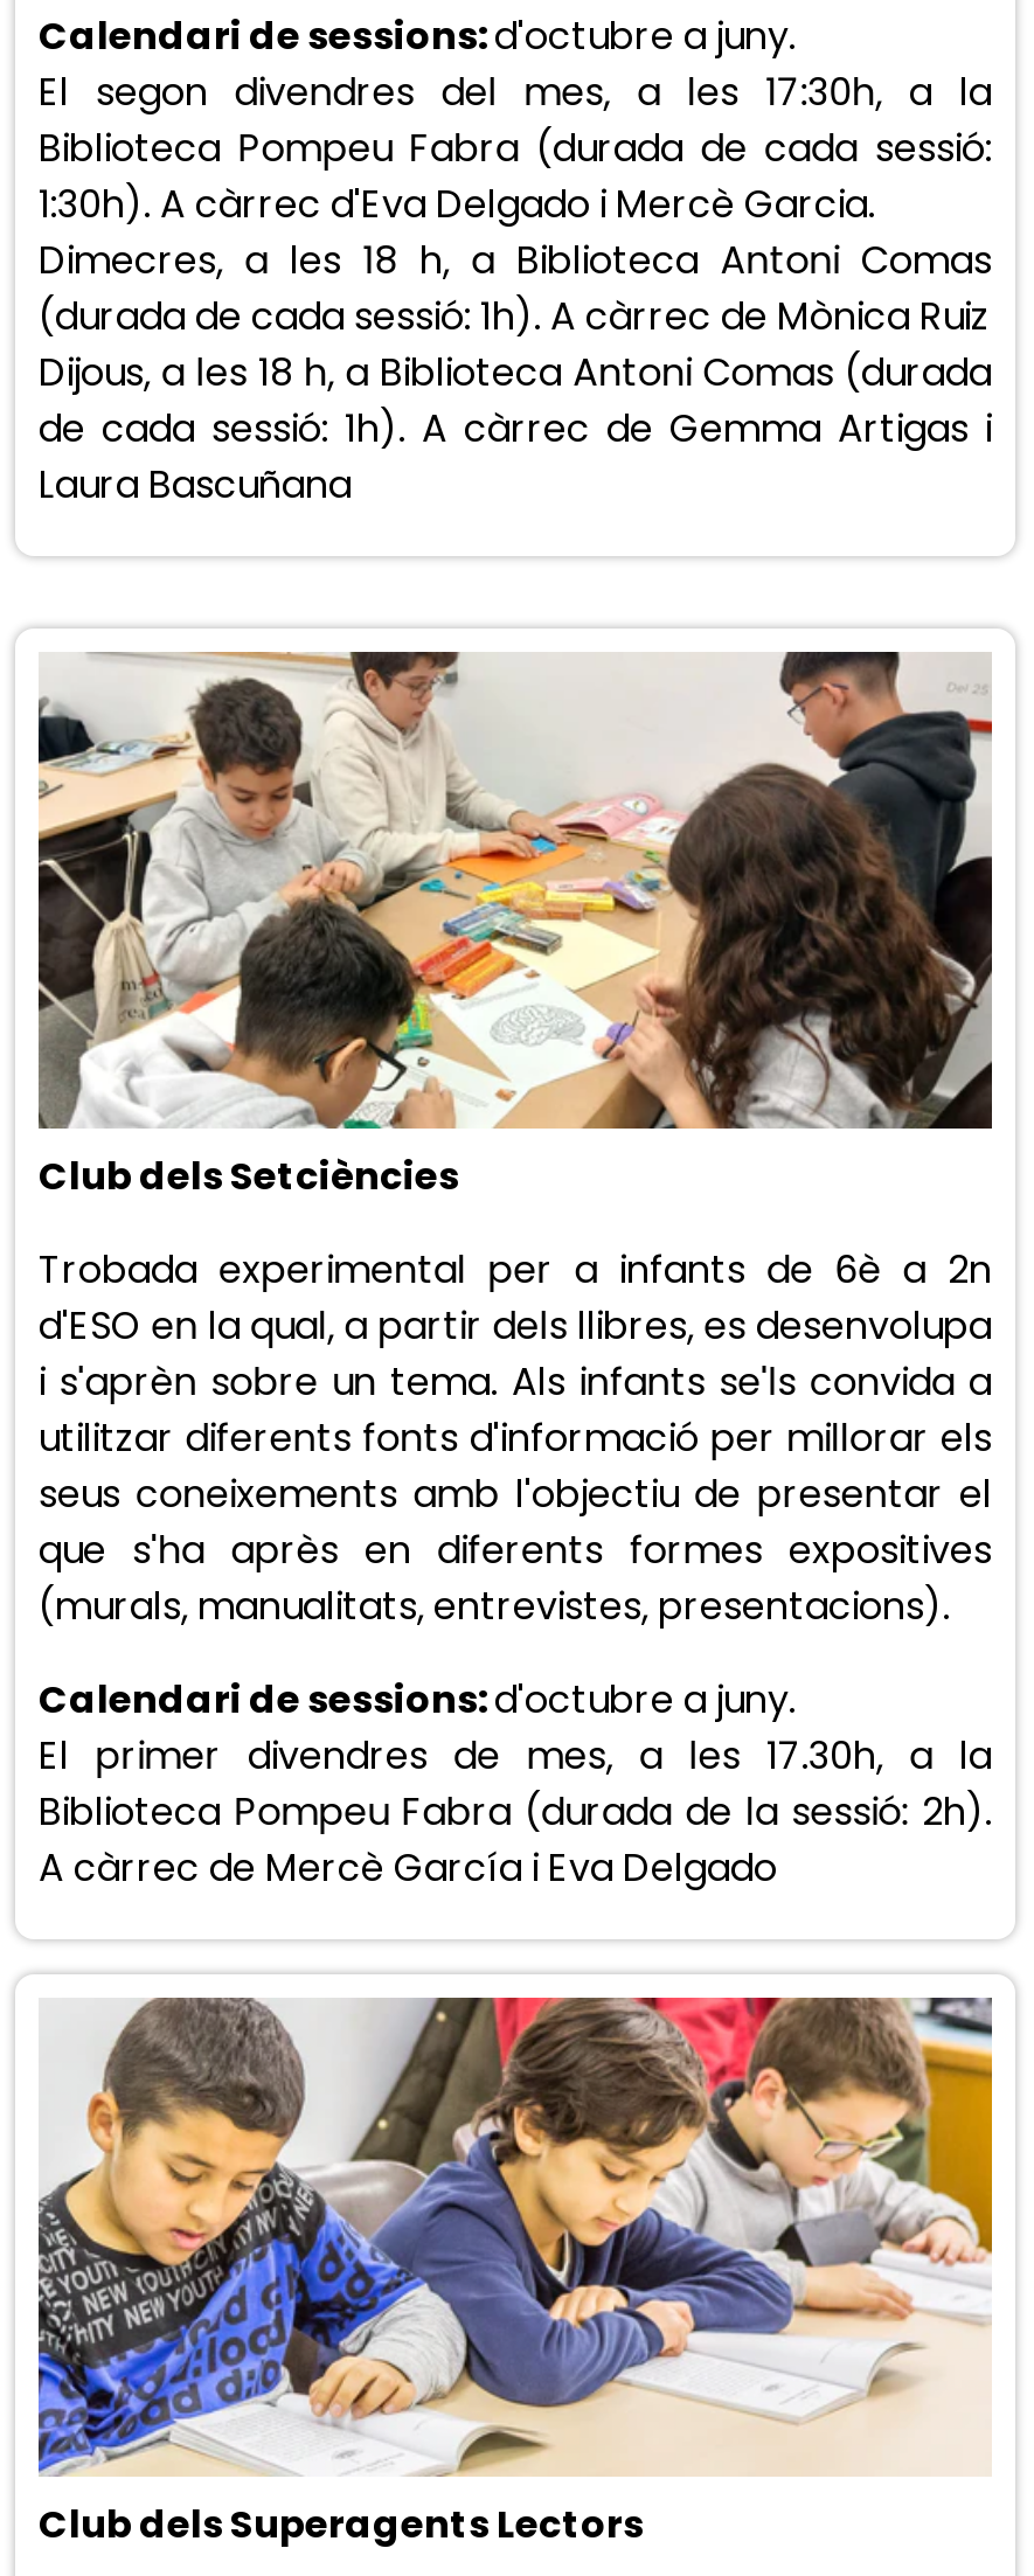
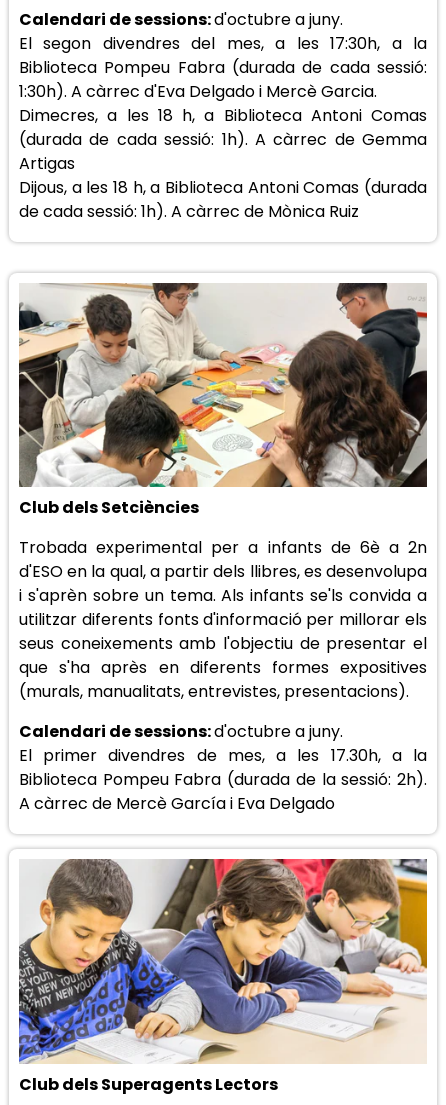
- (durada de cada sessió: 1h). A càrrec de Mònica Ruiz
+ (durada de cada sessió: 1h). A càrrec de Gemma
+ Artigas

moved down: Dijous, a les 18 h, a Biblioteca Antoni Comas (durada

- de cada sessió: 1h). A càrrec de Gemma Artigas i
- Laura Bascuñana
+ de cada sessió: 1h). A càrrec de Mònica Ruiz
